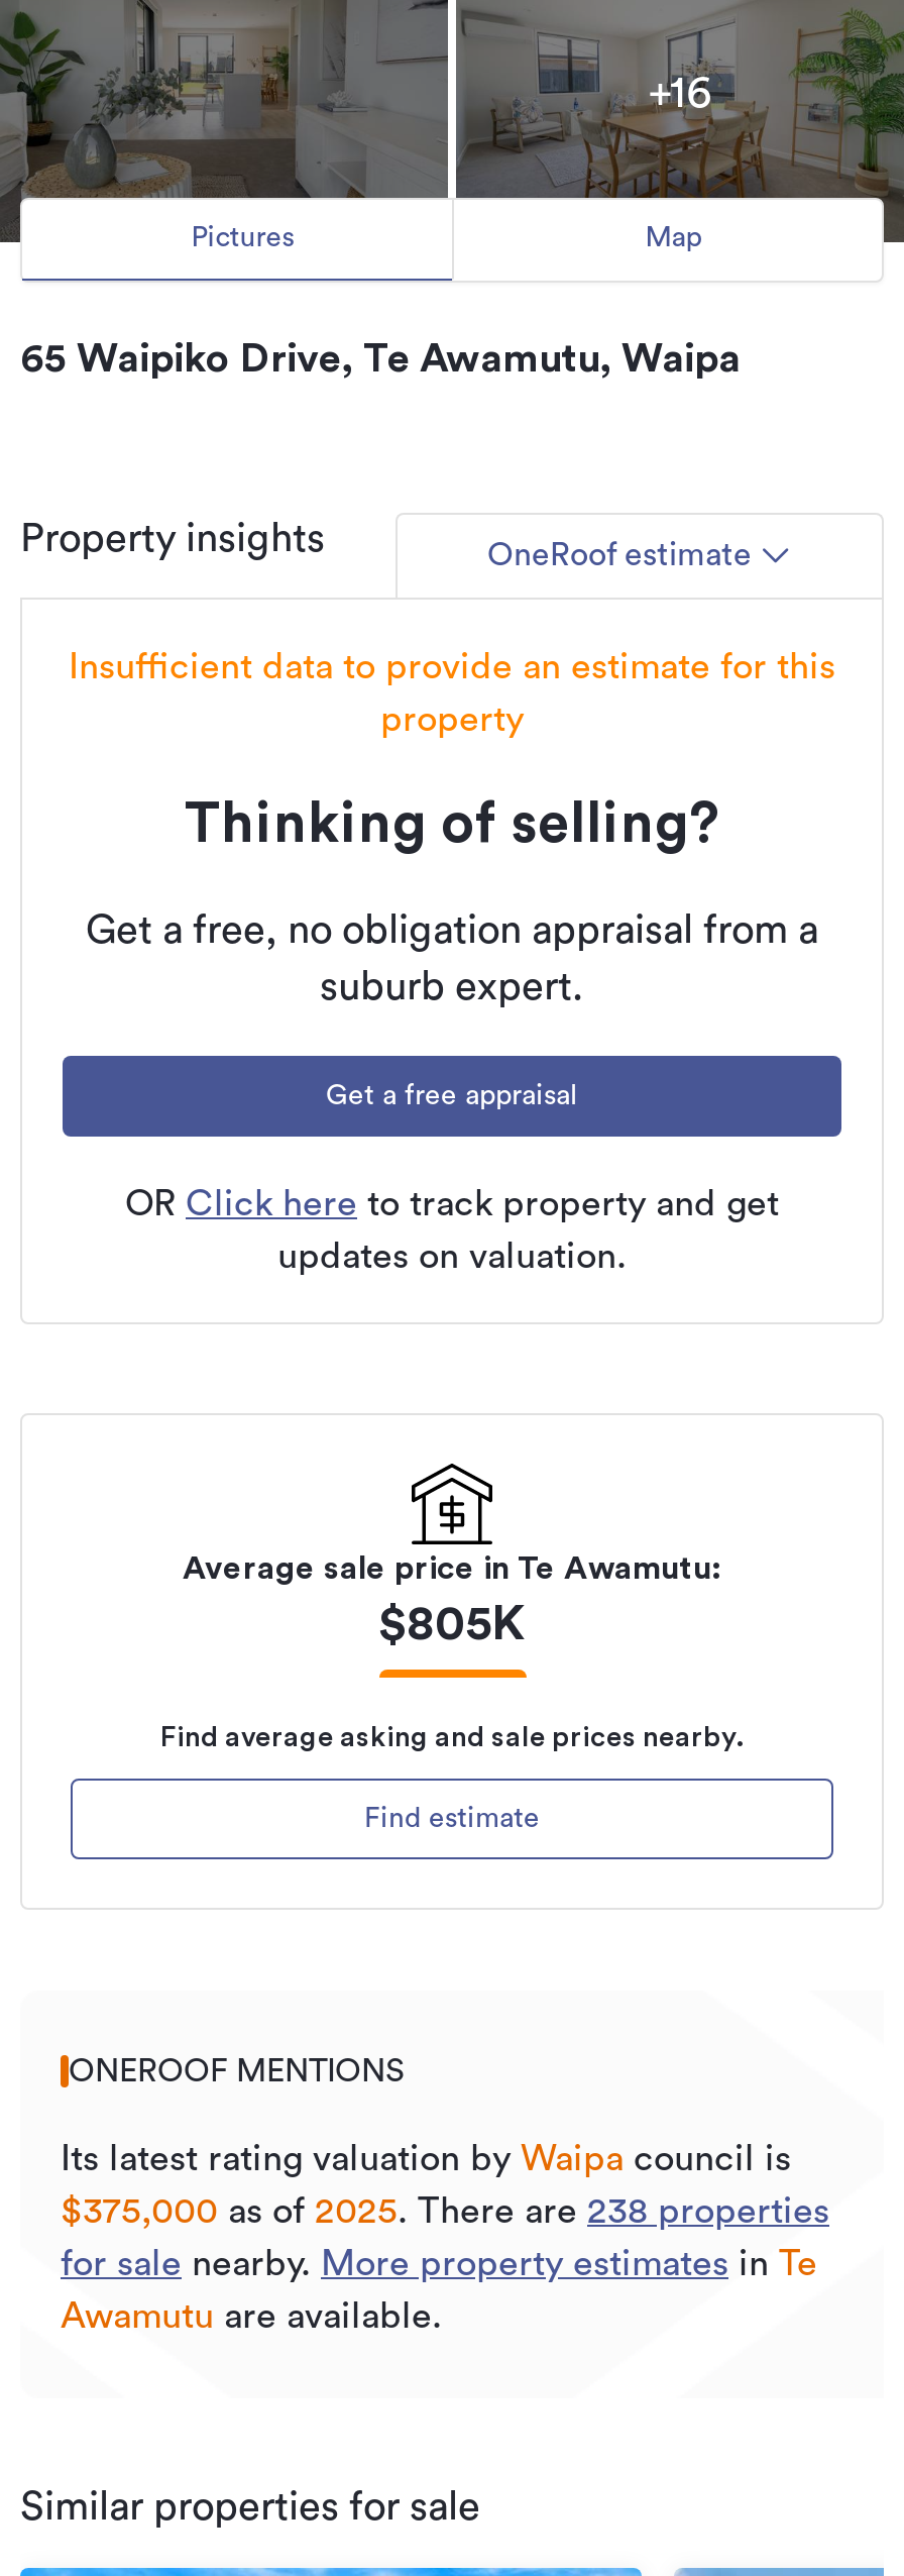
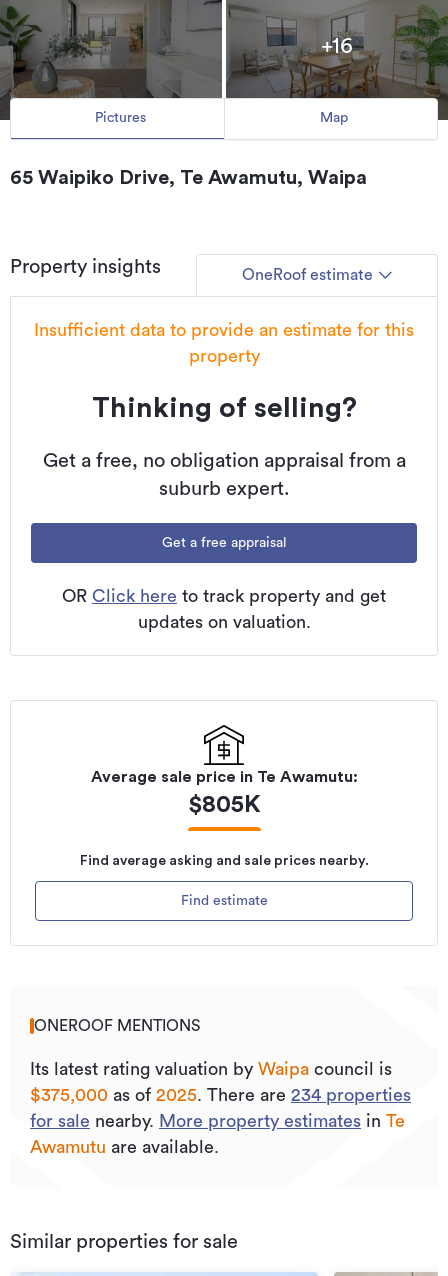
- $375,000 as of 2025. There are 238 properties
+ $375,000 as of 2025. There are 234 properties
